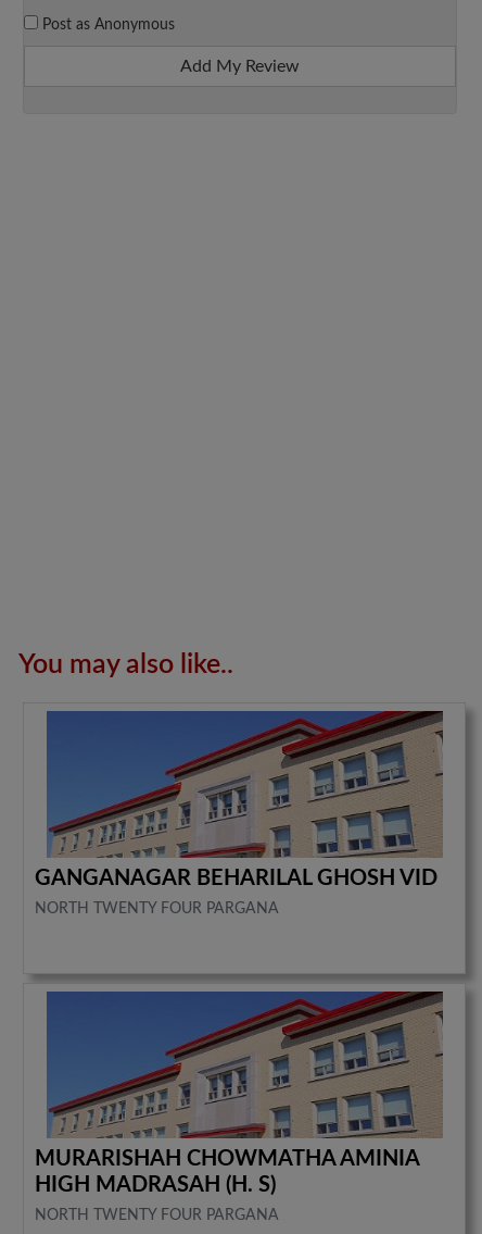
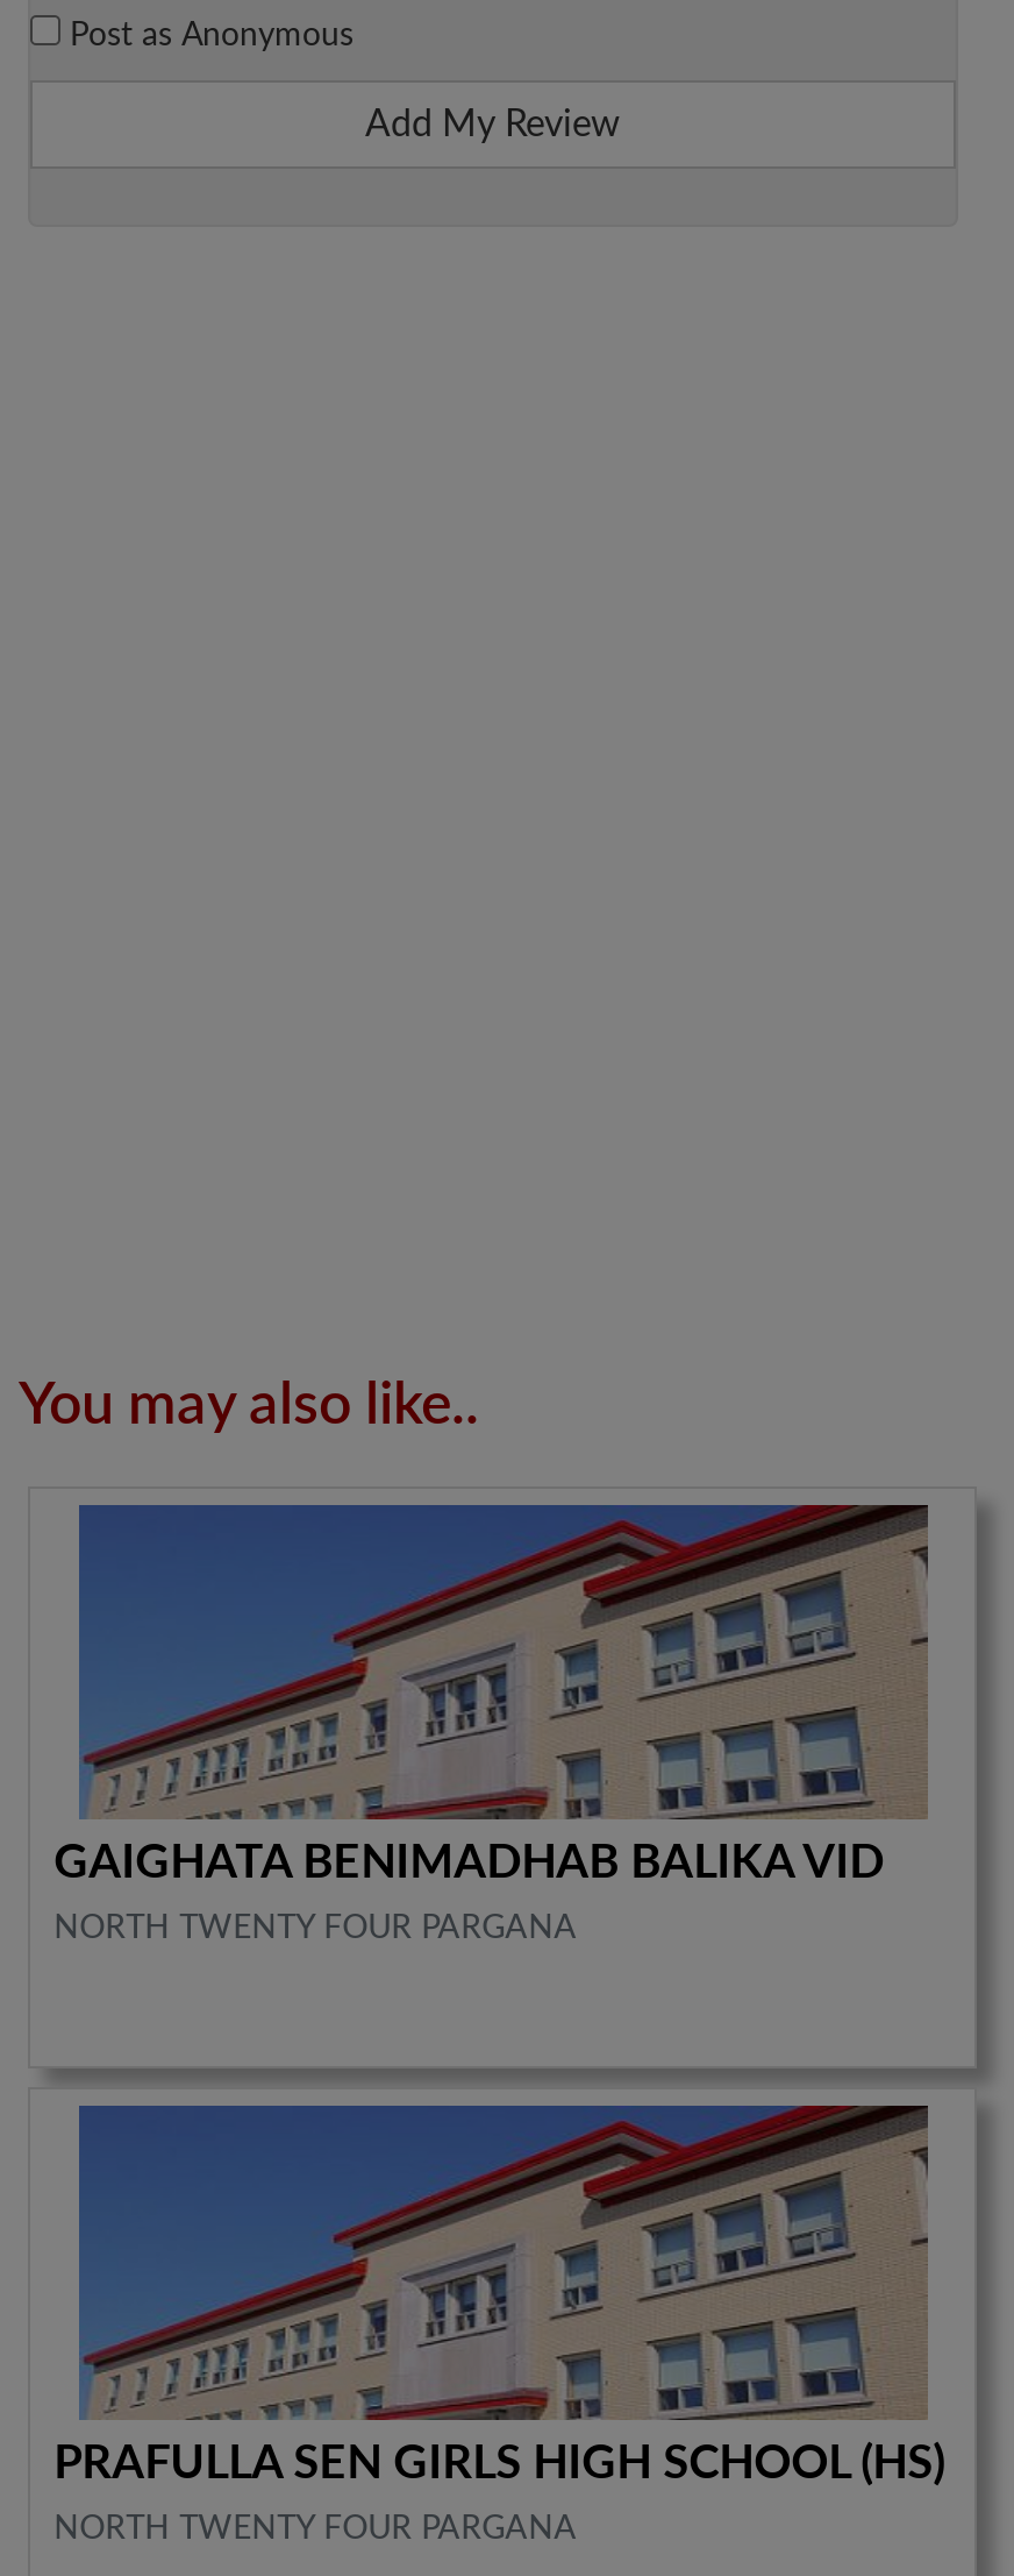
- GANGANAGAR BEHARILAL GHOSH VID
+ GAIGHATA BENIMADHAB BALIKA VID

- MURARISHAH CHOWMATHA AMINIA
- HIGH MADRASAH (H. S)
+ PRAFULLA SEN GIRLS HIGH SCHOOL (HS)
